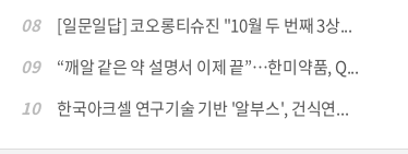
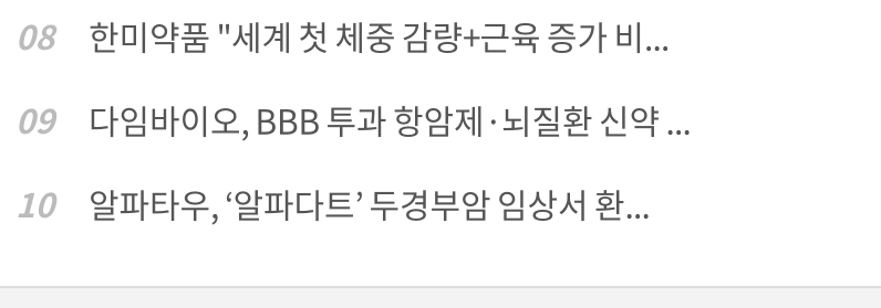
- [일문일답] 코오롱티슈진 "10월 두 번째 3상...
+ 한미약품 "세계 첫 체중 감량+근육 증가 비...

- “깨알 같은 약 설명서 이제 끝”…한미약품, Q...
+ 다임바이오, BBB 투과 항암제·뇌질환 신약 ...

- 한국아크셀 연구기술 기반 '알부스', 건식연...
+ 알파타우, ‘알파다트’ 두경부암 임상서 환...
